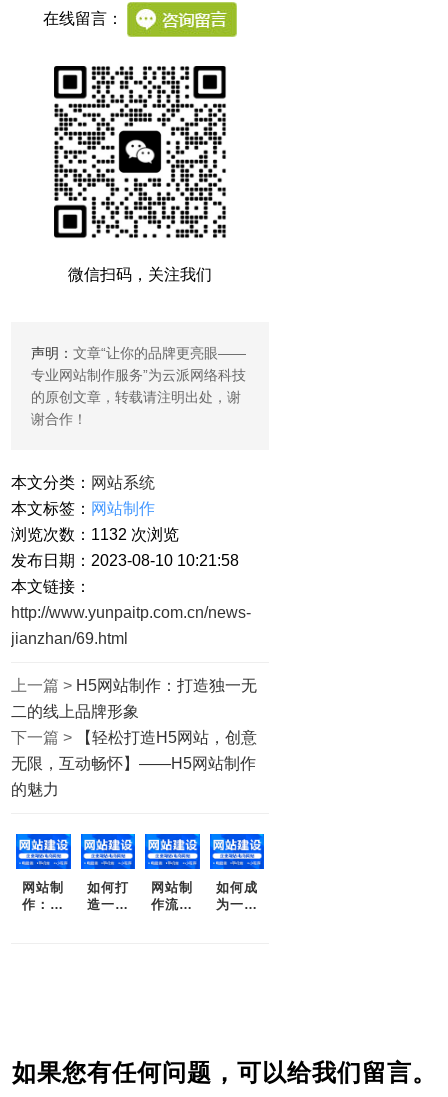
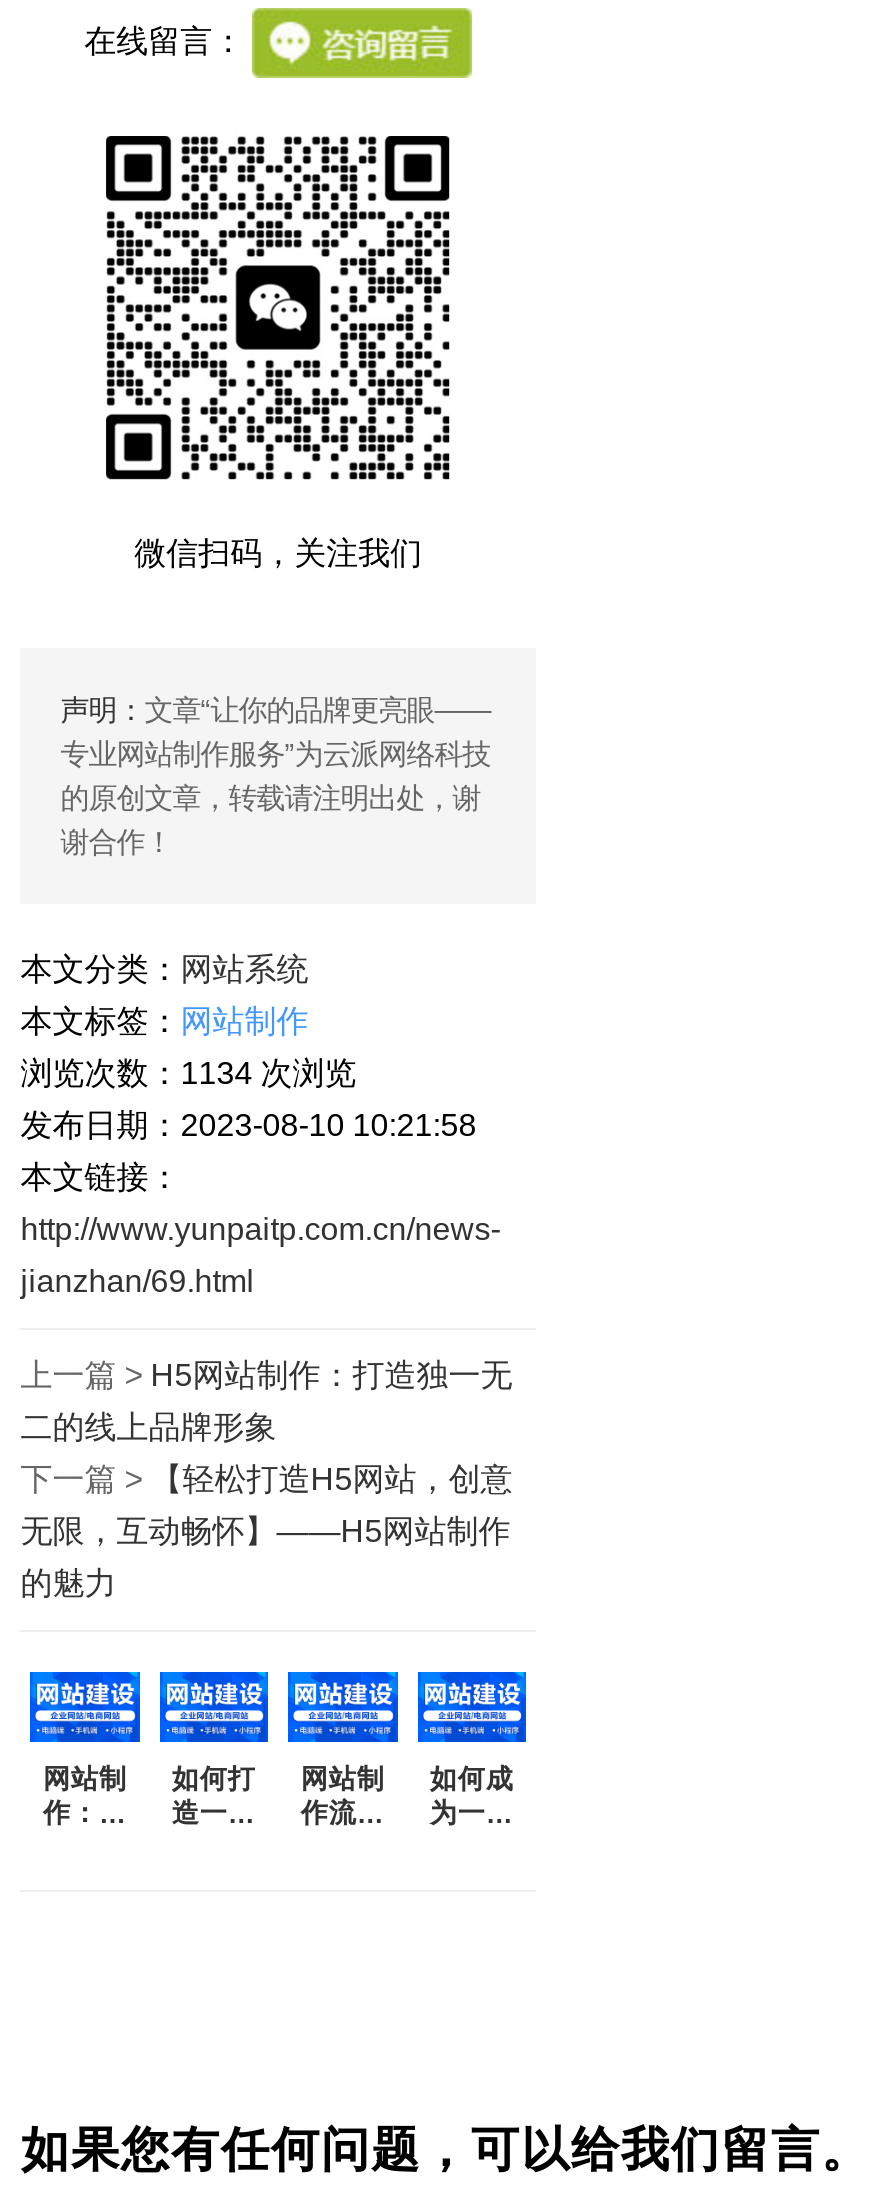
- 浏览次数：1132次浏览
+ 浏览次数：1134次浏览
